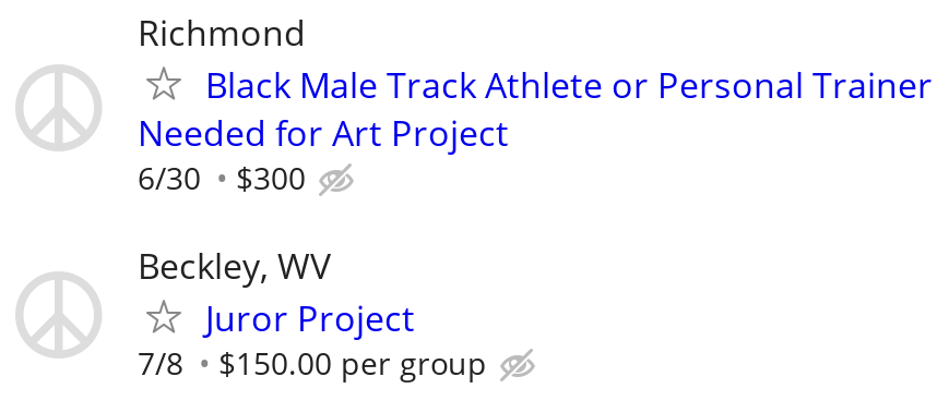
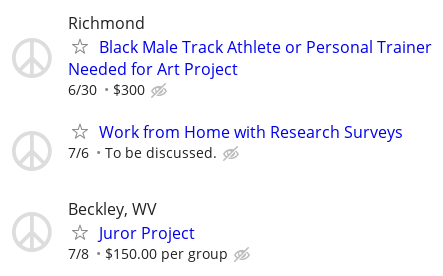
+ Work from Home with Research Surveys
+ 7/6
+ To be discussed.
